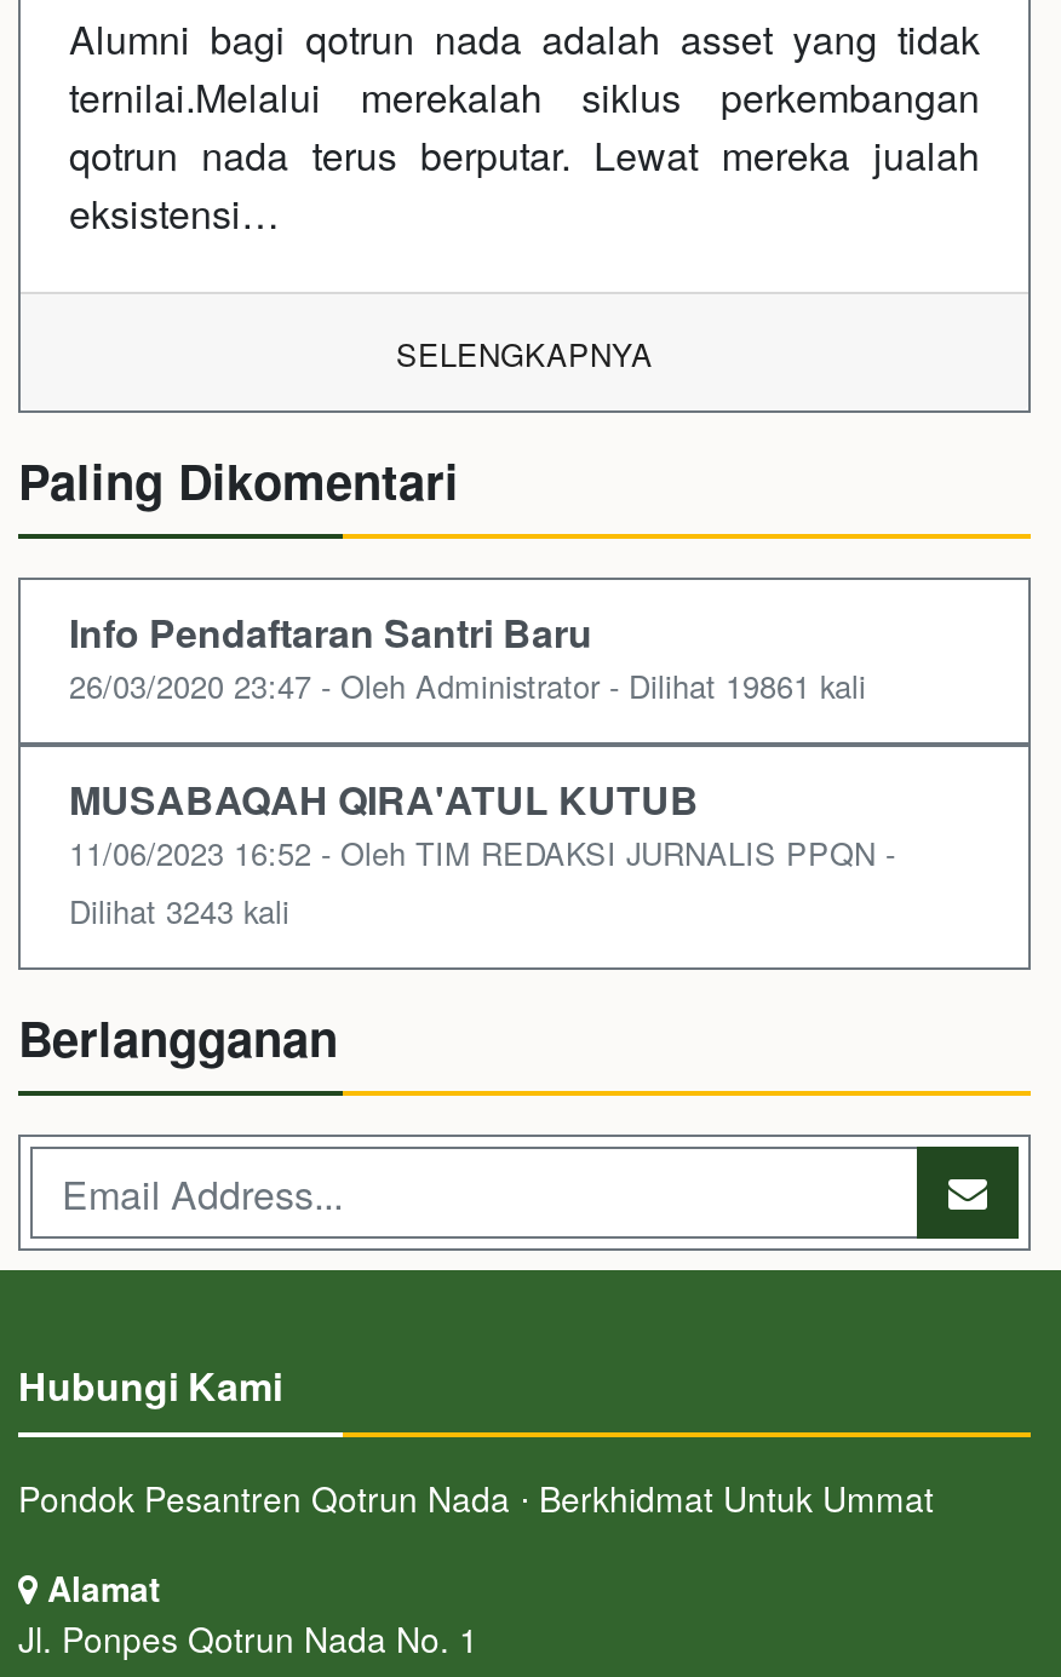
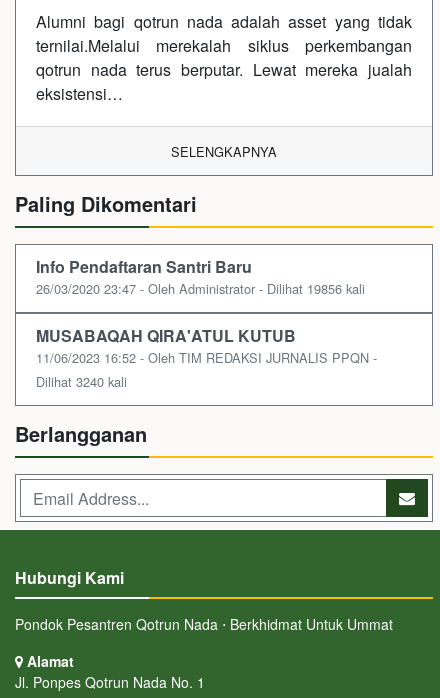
- 26/03/2020 23:47 - Oleh Administrator - Dilihat 19861 kali
+ 26/03/2020 23:47 - Oleh Administrator - Dilihat 19856 kali

- Dilihat 3243 kali
+ Dilihat 3240 kali
